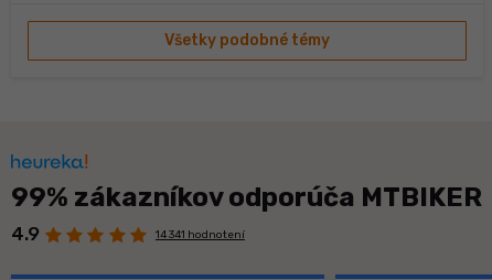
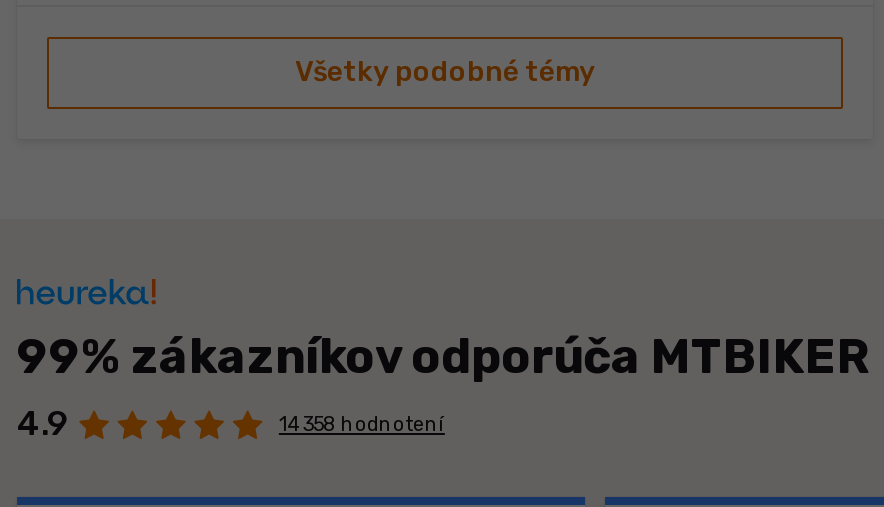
- 14 341 hodnotení
+ 14 358 hodnotení
